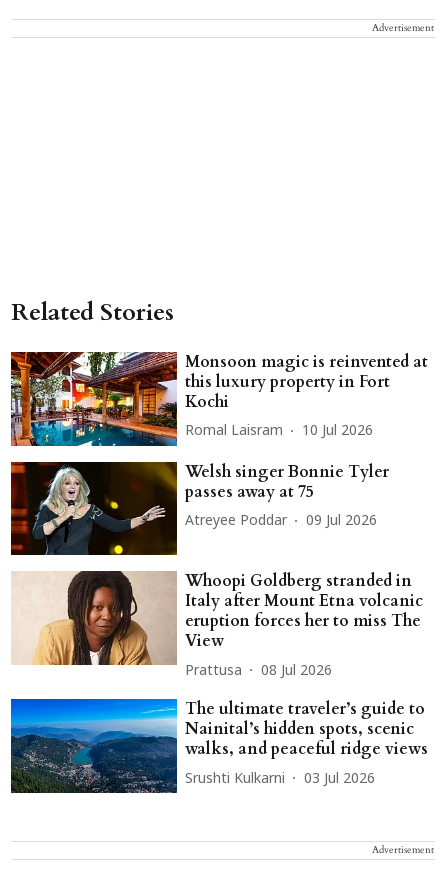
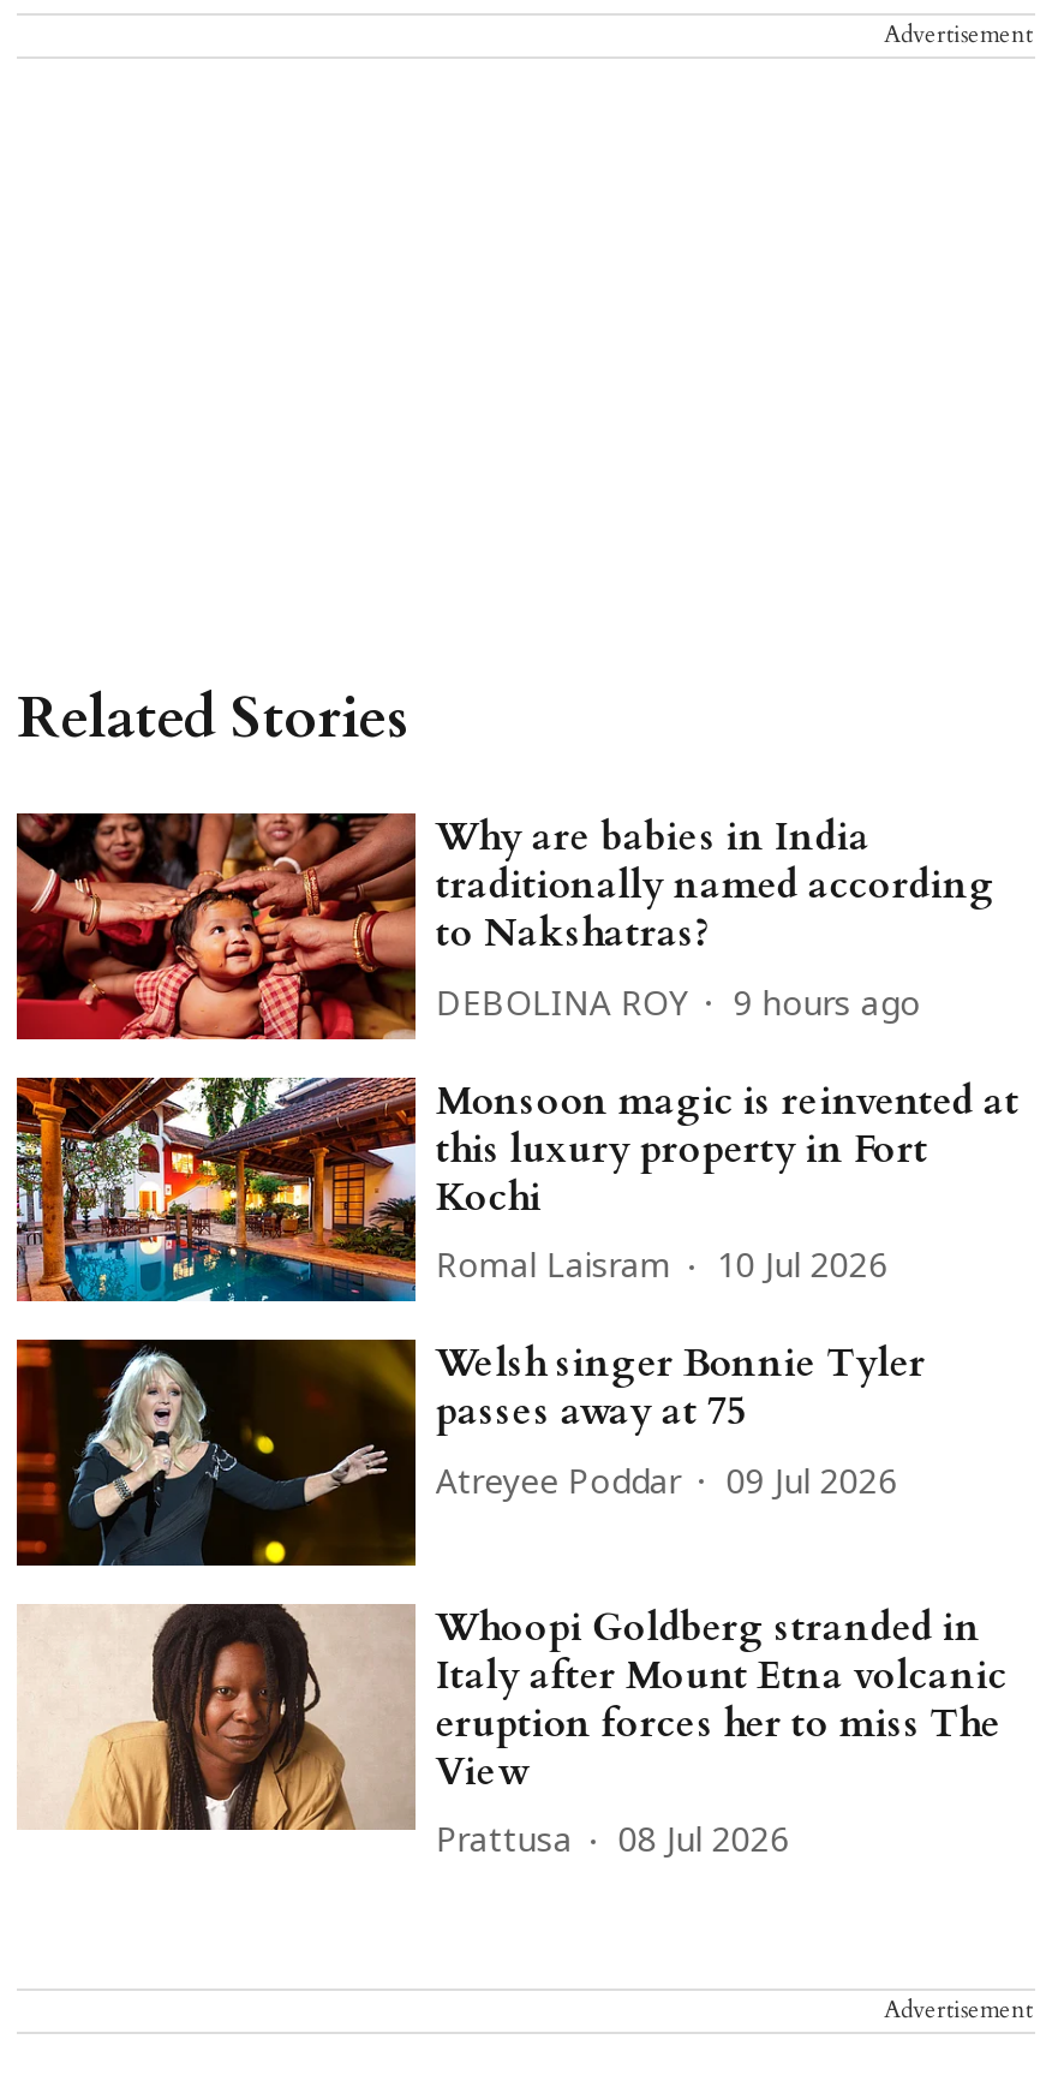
+ [image]
+ Why are babies in India
+ traditionally named according
+ to Nakshatras?
+ DEBOLINA ROY
+ 9 hours ago

moved down: [image] | Monsoon magic is reinvented at | this luxury property in Fort | ... | Prattusa | 08 Jul 2026

- [image]
- The ultimate traveler’s guide to
- Nainital’s hidden spots, scenic
- walks, and peaceful ridge views
- Srushti Kulkarni
- 03 Jul 2026
